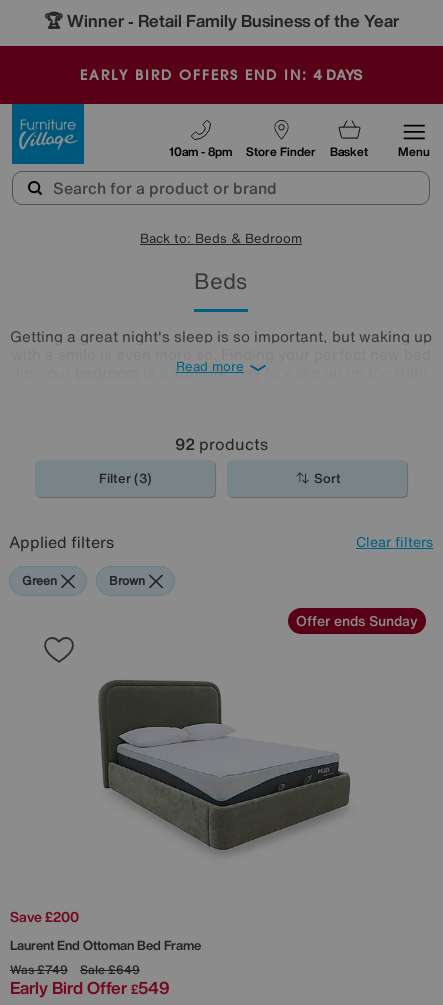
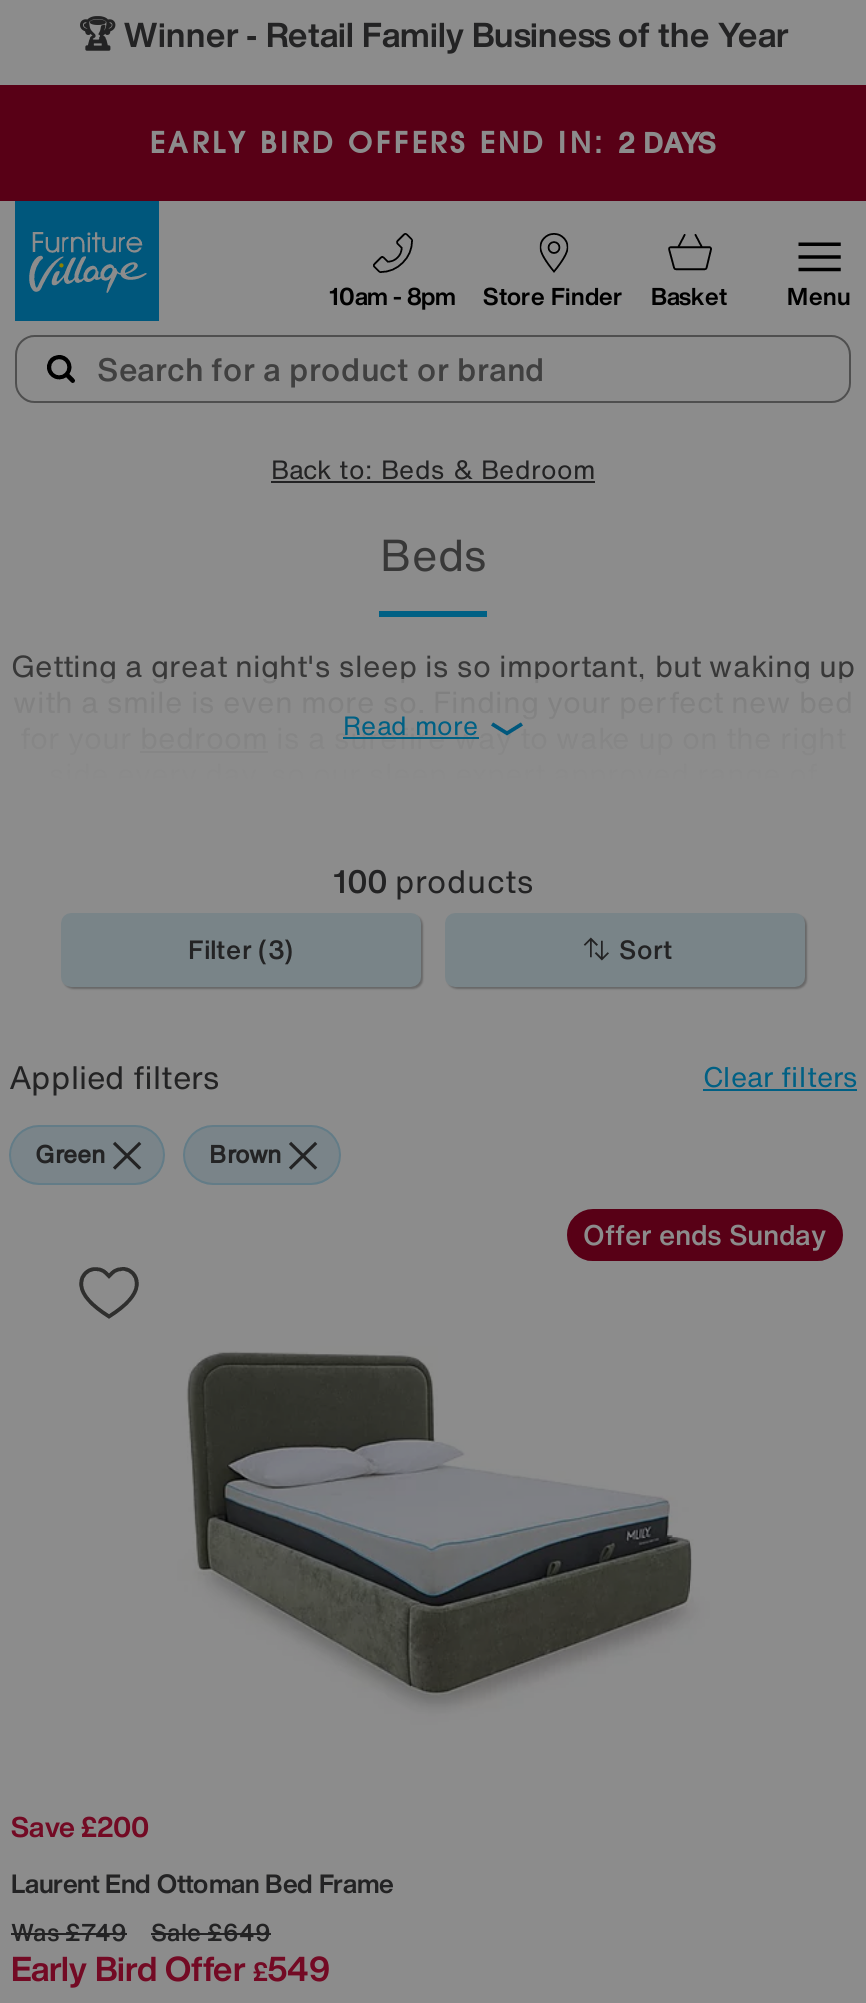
- EARLY BIRD OFFERS END IN: 4 DAYS
+ EARLY BIRD OFFERS END IN: 2 DAYS

- 92 products
+ 100 products
